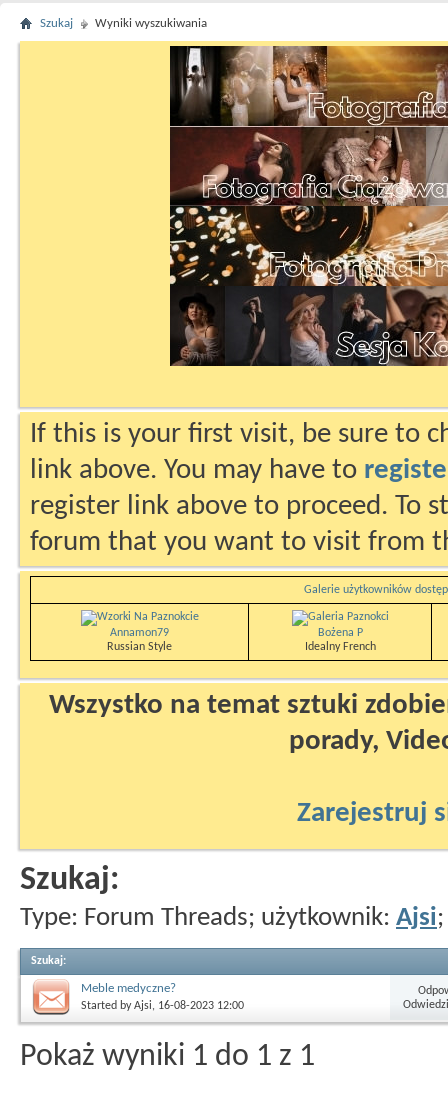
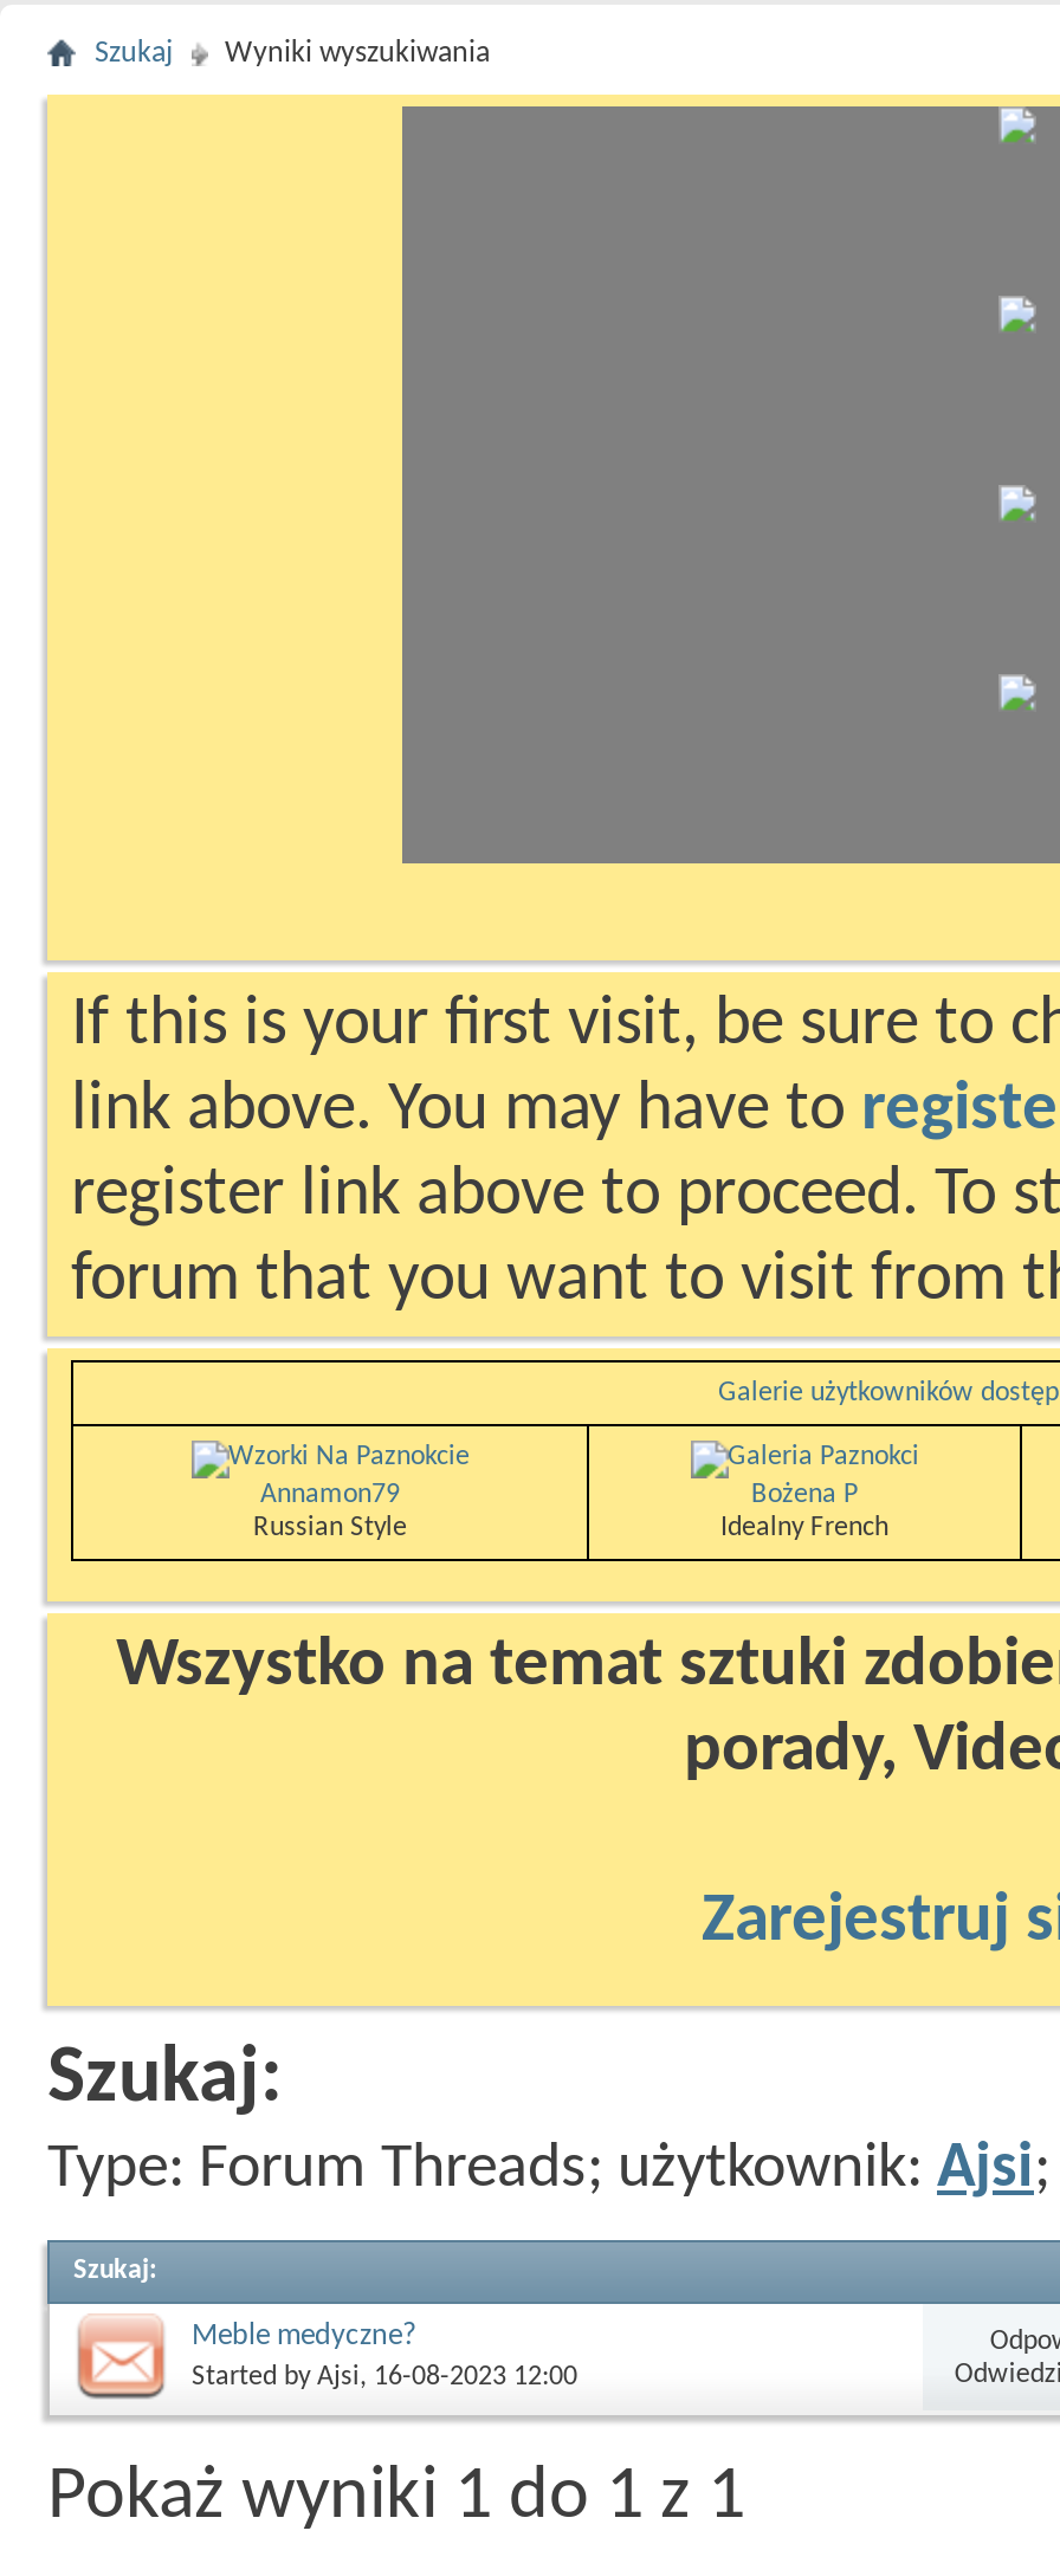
- [image]
